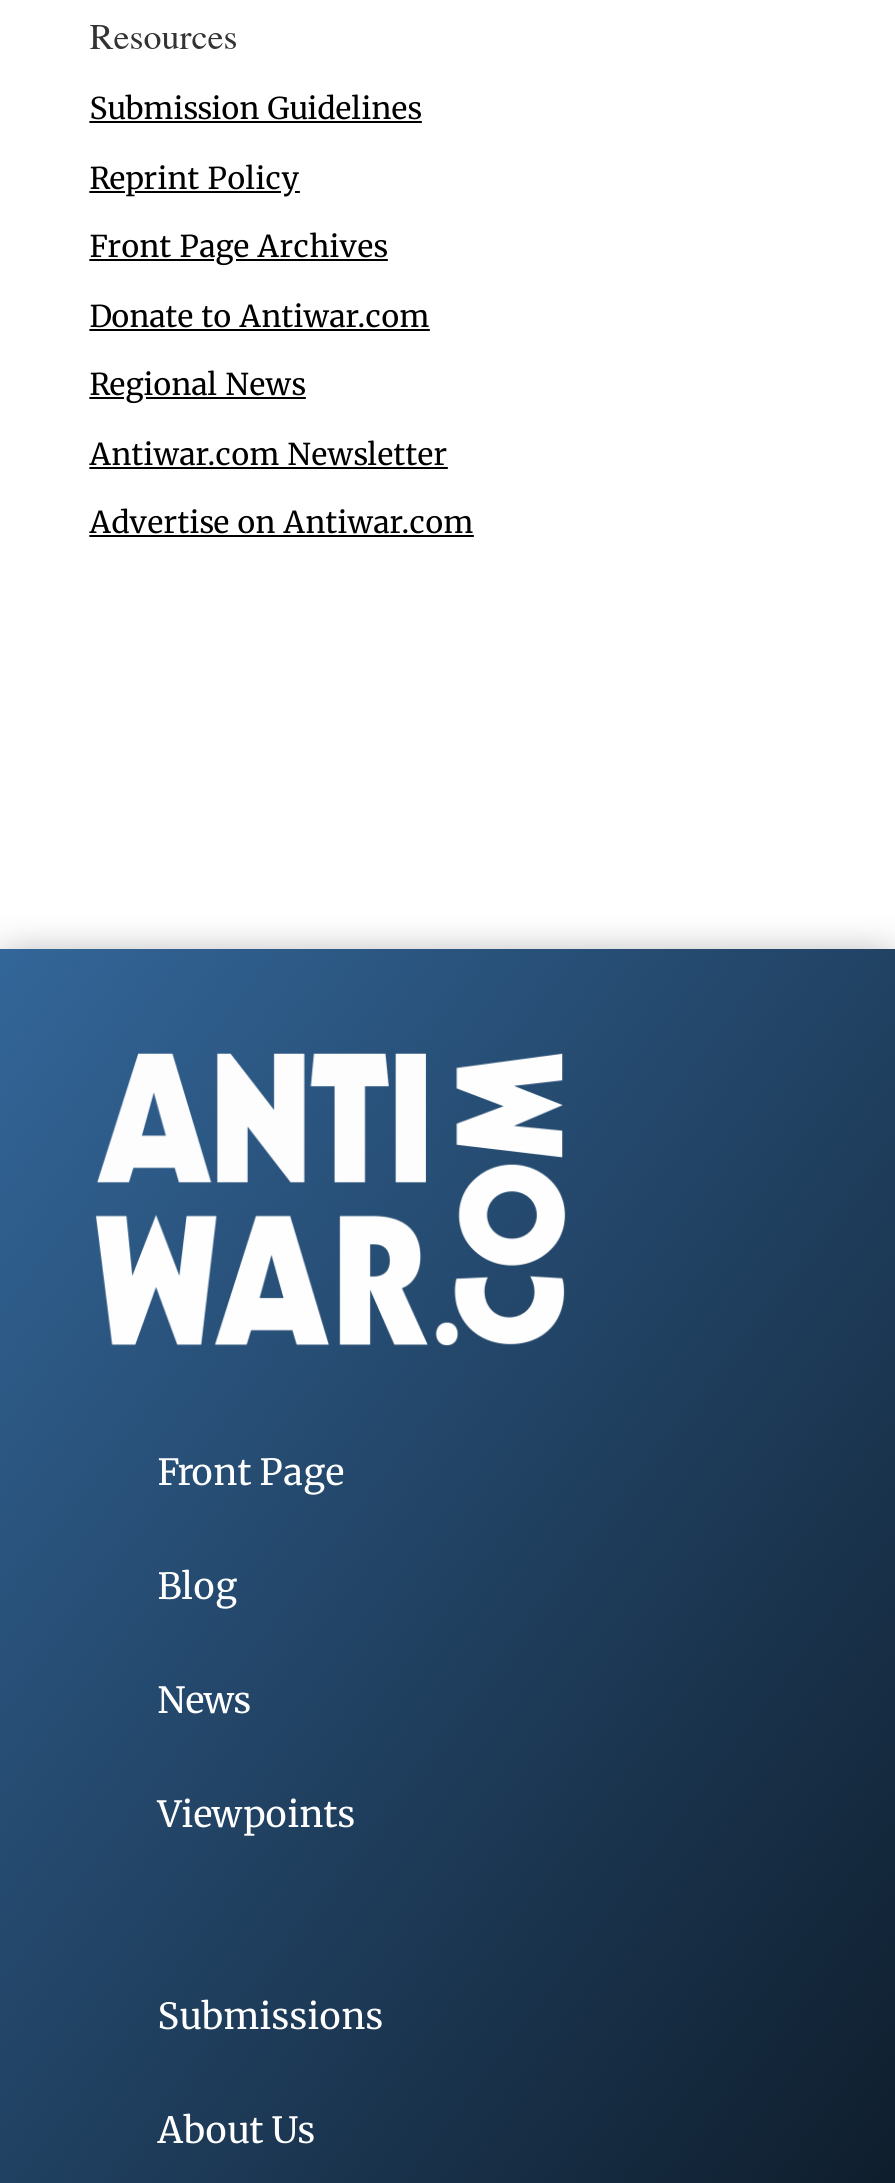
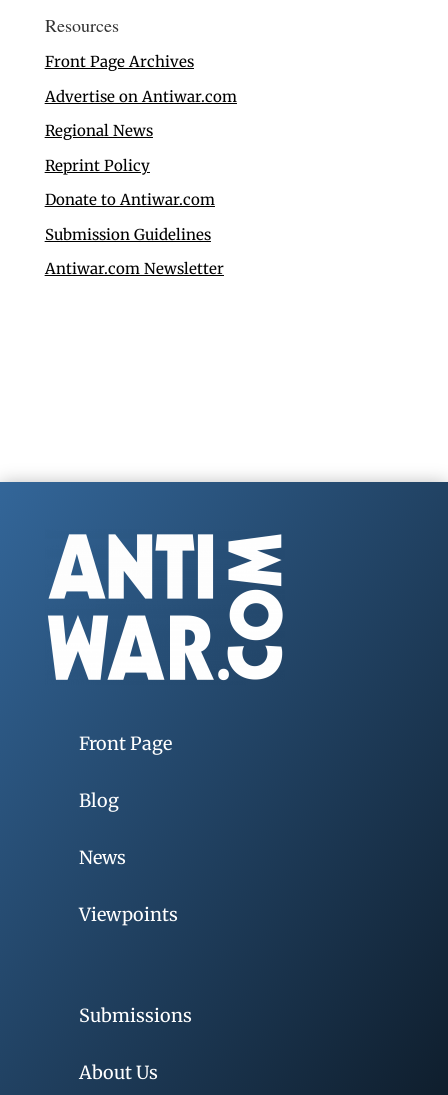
moved down: Submission Guidelines

moved down: Reprint Policy

moved up: Front Page Archives

moved down: Donate to Antiwar.com

moved down: Regional News

moved down: Antiwar.com Newsletter

moved up: Advertise on Antiwar.com
